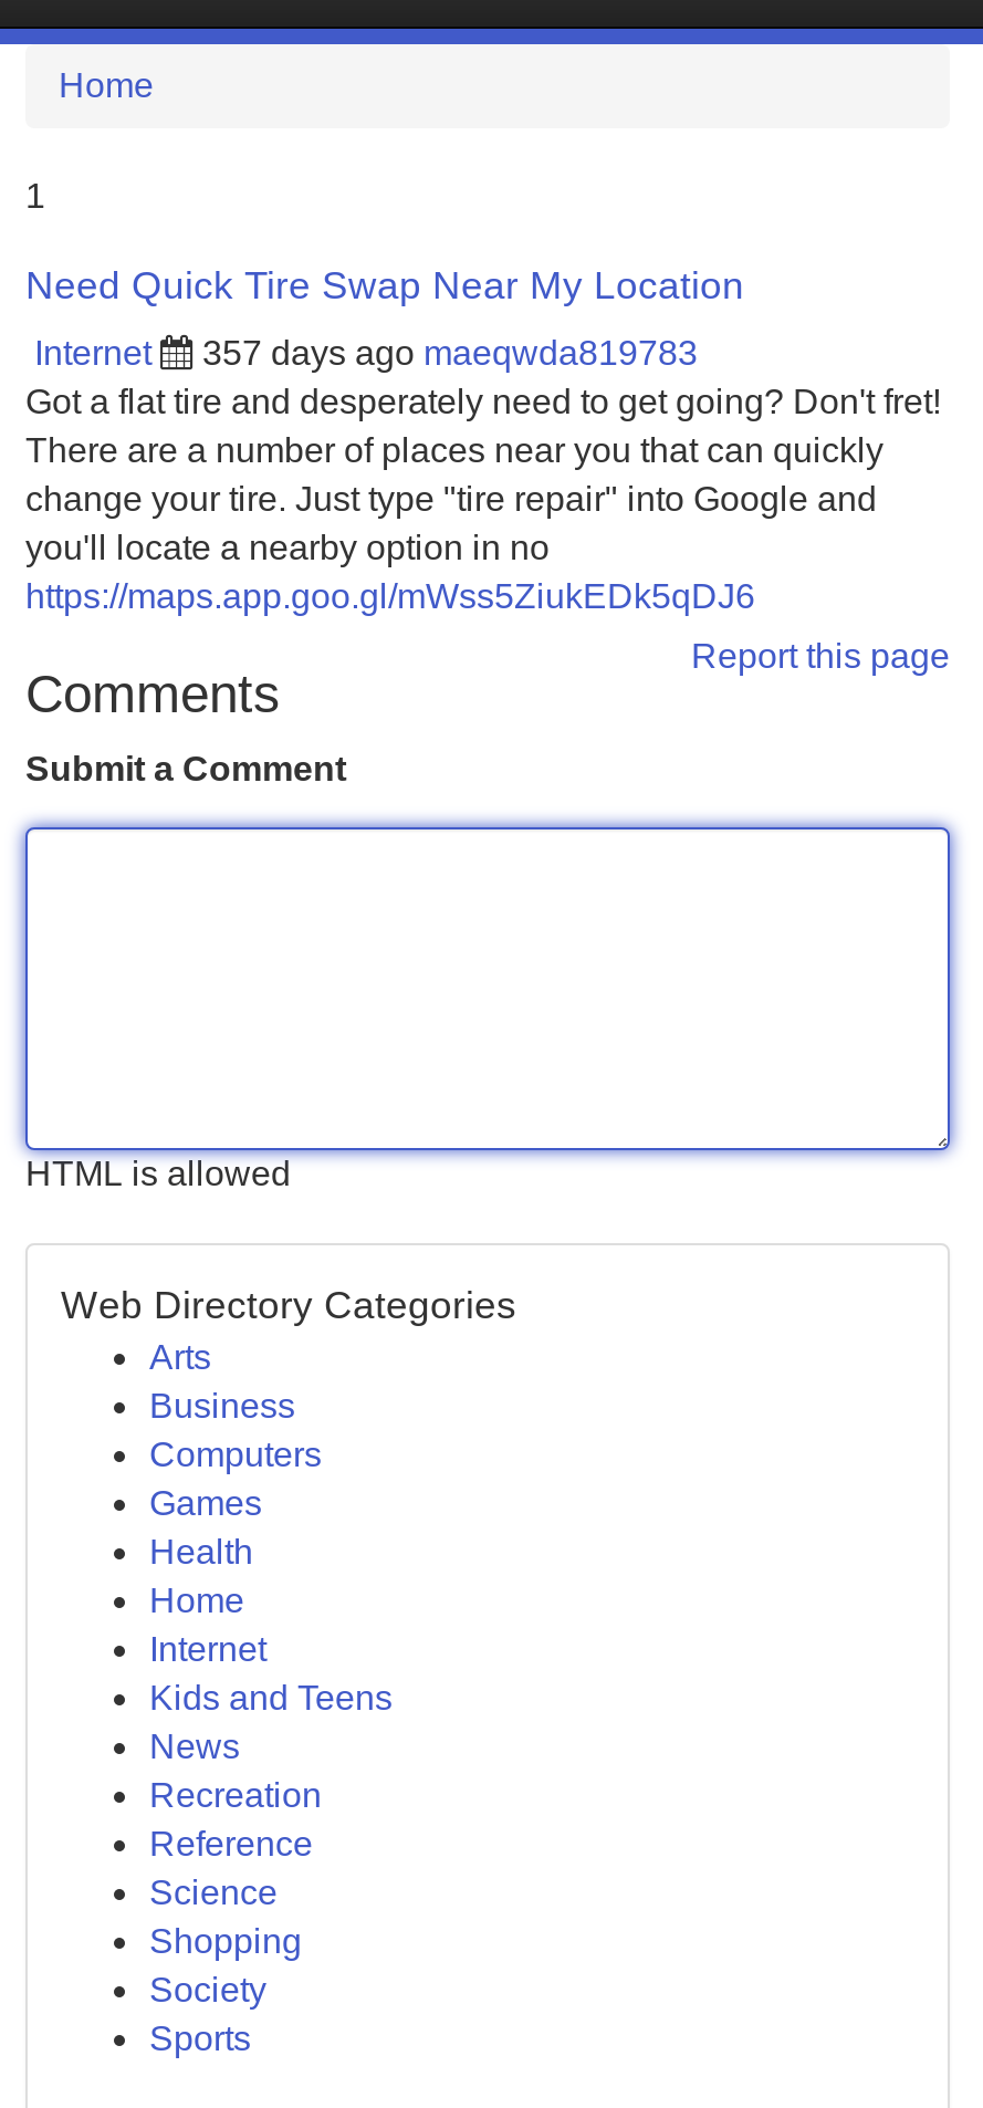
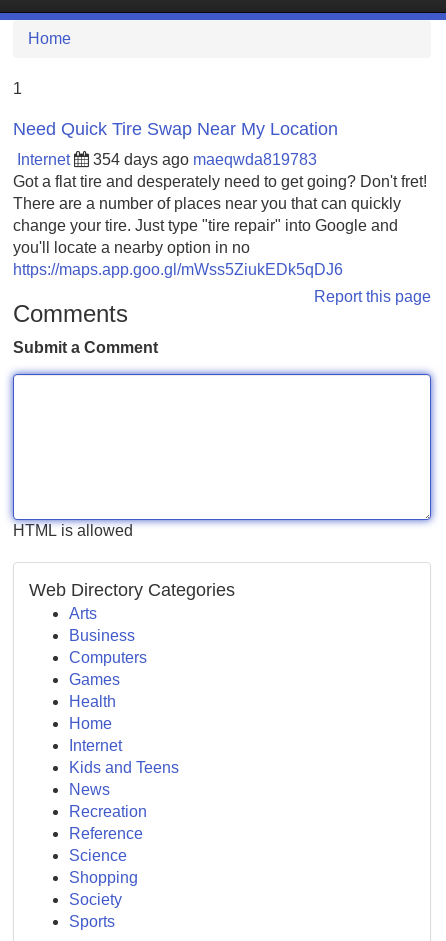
- 357 days ago maeqwda819783
+ 354 days ago maeqwda819783
